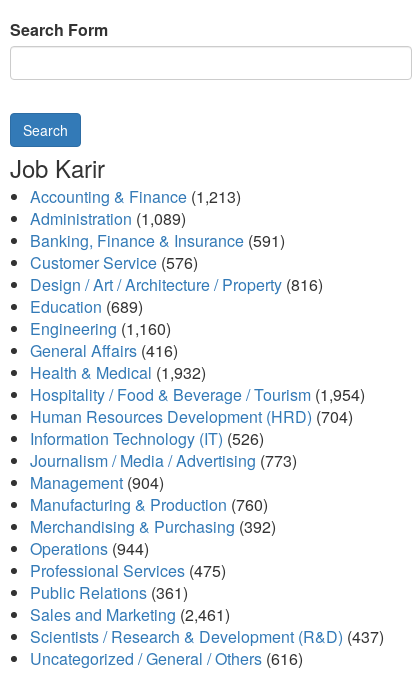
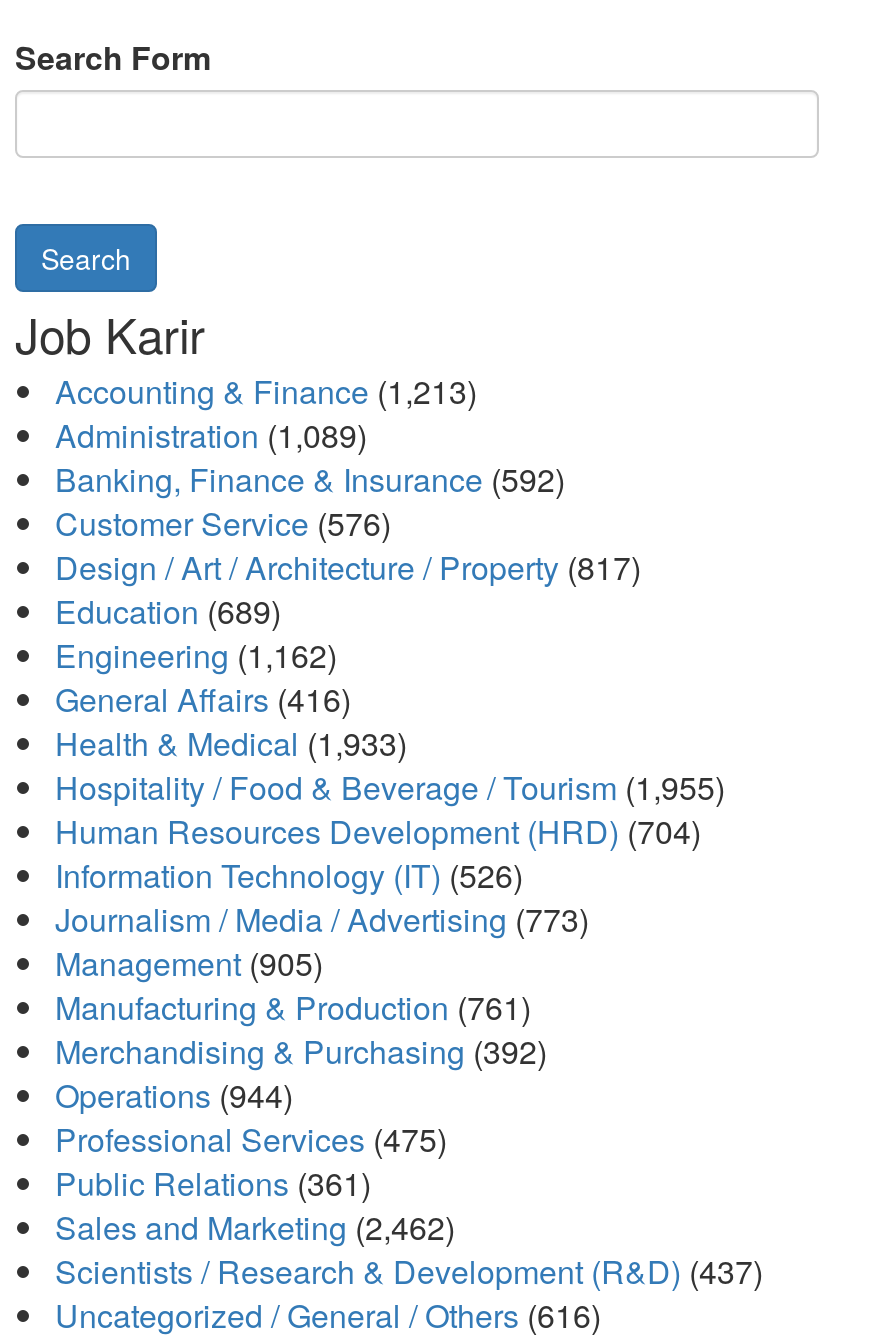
- Banking, Finance & Insurance (591)
+ Banking, Finance & Insurance (592)

- Design / Art / Architecture / Property (816)
+ Design / Art / Architecture / Property (817)

- Engineering (1,160)
+ Engineering (1,162)

- Health & Medical (1,932)
+ Health & Medical (1,933)

- Hospitality / Food & Beverage / Tourism (1,954)
+ Hospitality / Food & Beverage / Tourism (1,955)

- Management (904)
+ Management (905)

- Manufacturing & Production (760)
+ Manufacturing & Production (761)

- Sales and Marketing (2,461)
+ Sales and Marketing (2,462)
